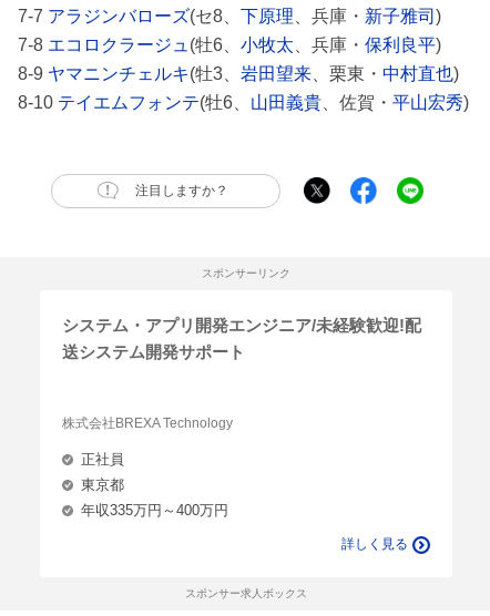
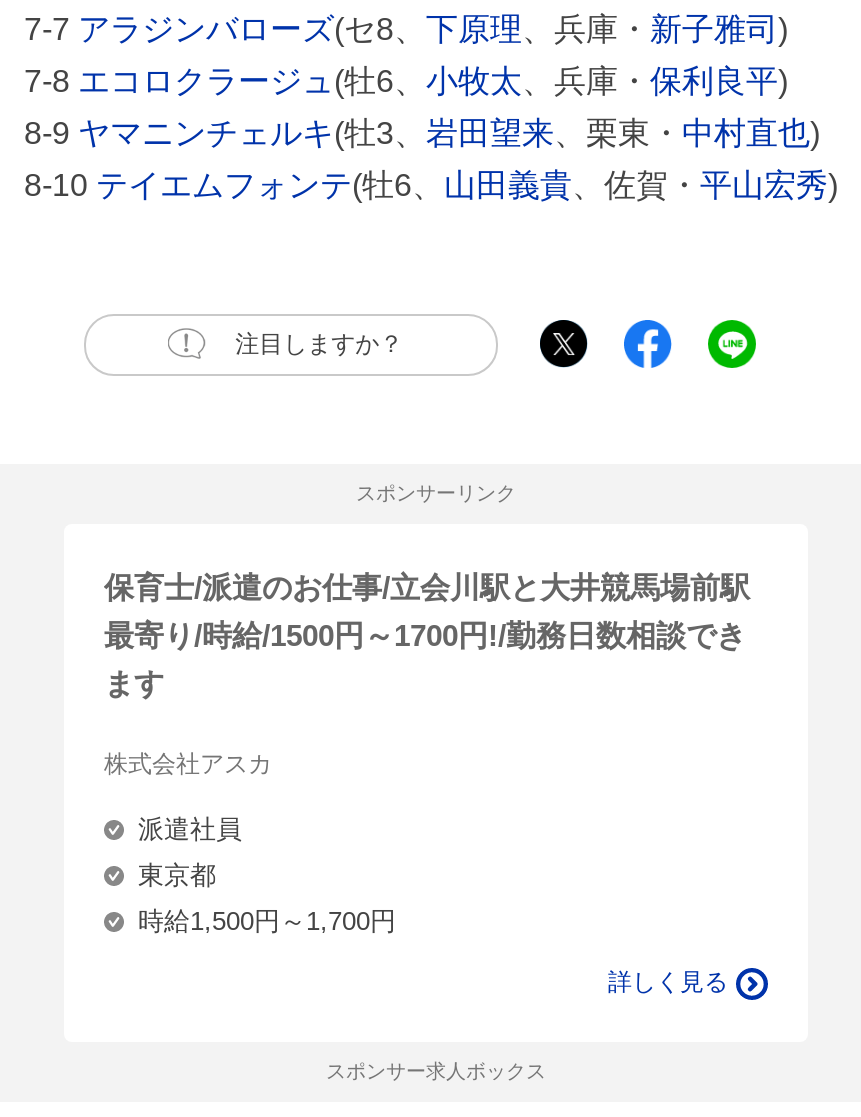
- システム・アプリ開発エンジニア/未経験歓迎!配
- 送システム開発サポート
+ 保育士/派遣のお仕事/立会川駅と大井競馬場前駅
+ 最寄り/時給/1500円～1700円!/勤務日数相談でき
+ ます

- 株式会社BREXA Technology
+ 株式会社アスカ

- 正社員
+ 派遣社員

- 年収335万円～400万円
+ 時給1,500円～1,700円
